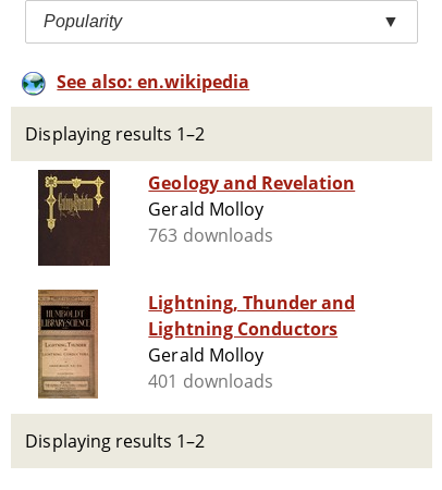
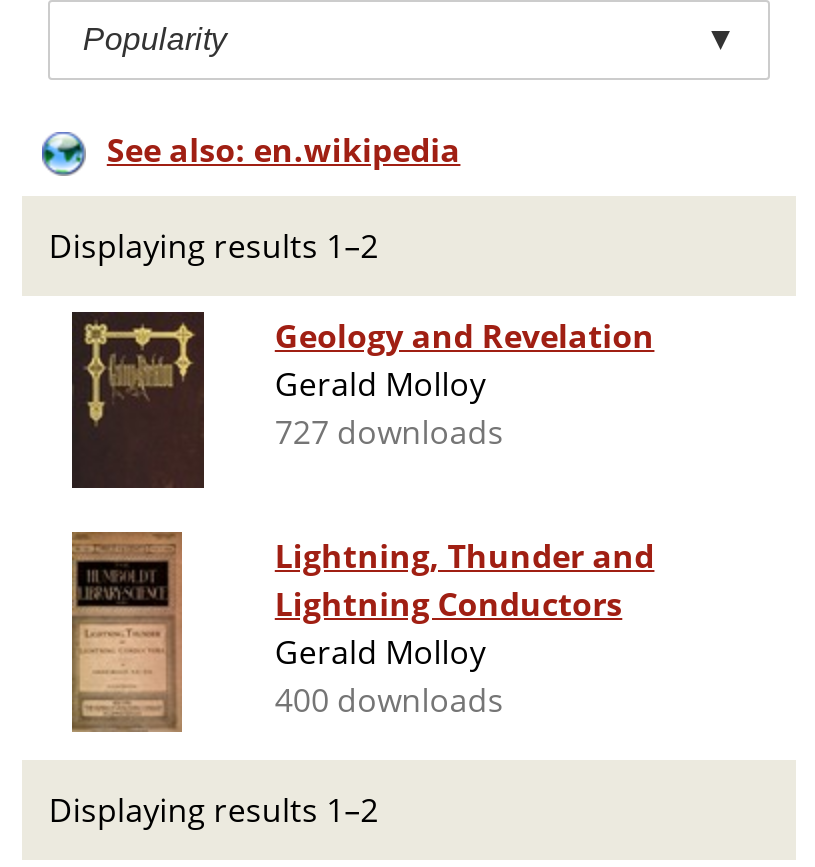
- 763 downloads
+ 727 downloads

- 401 downloads
+ 400 downloads
